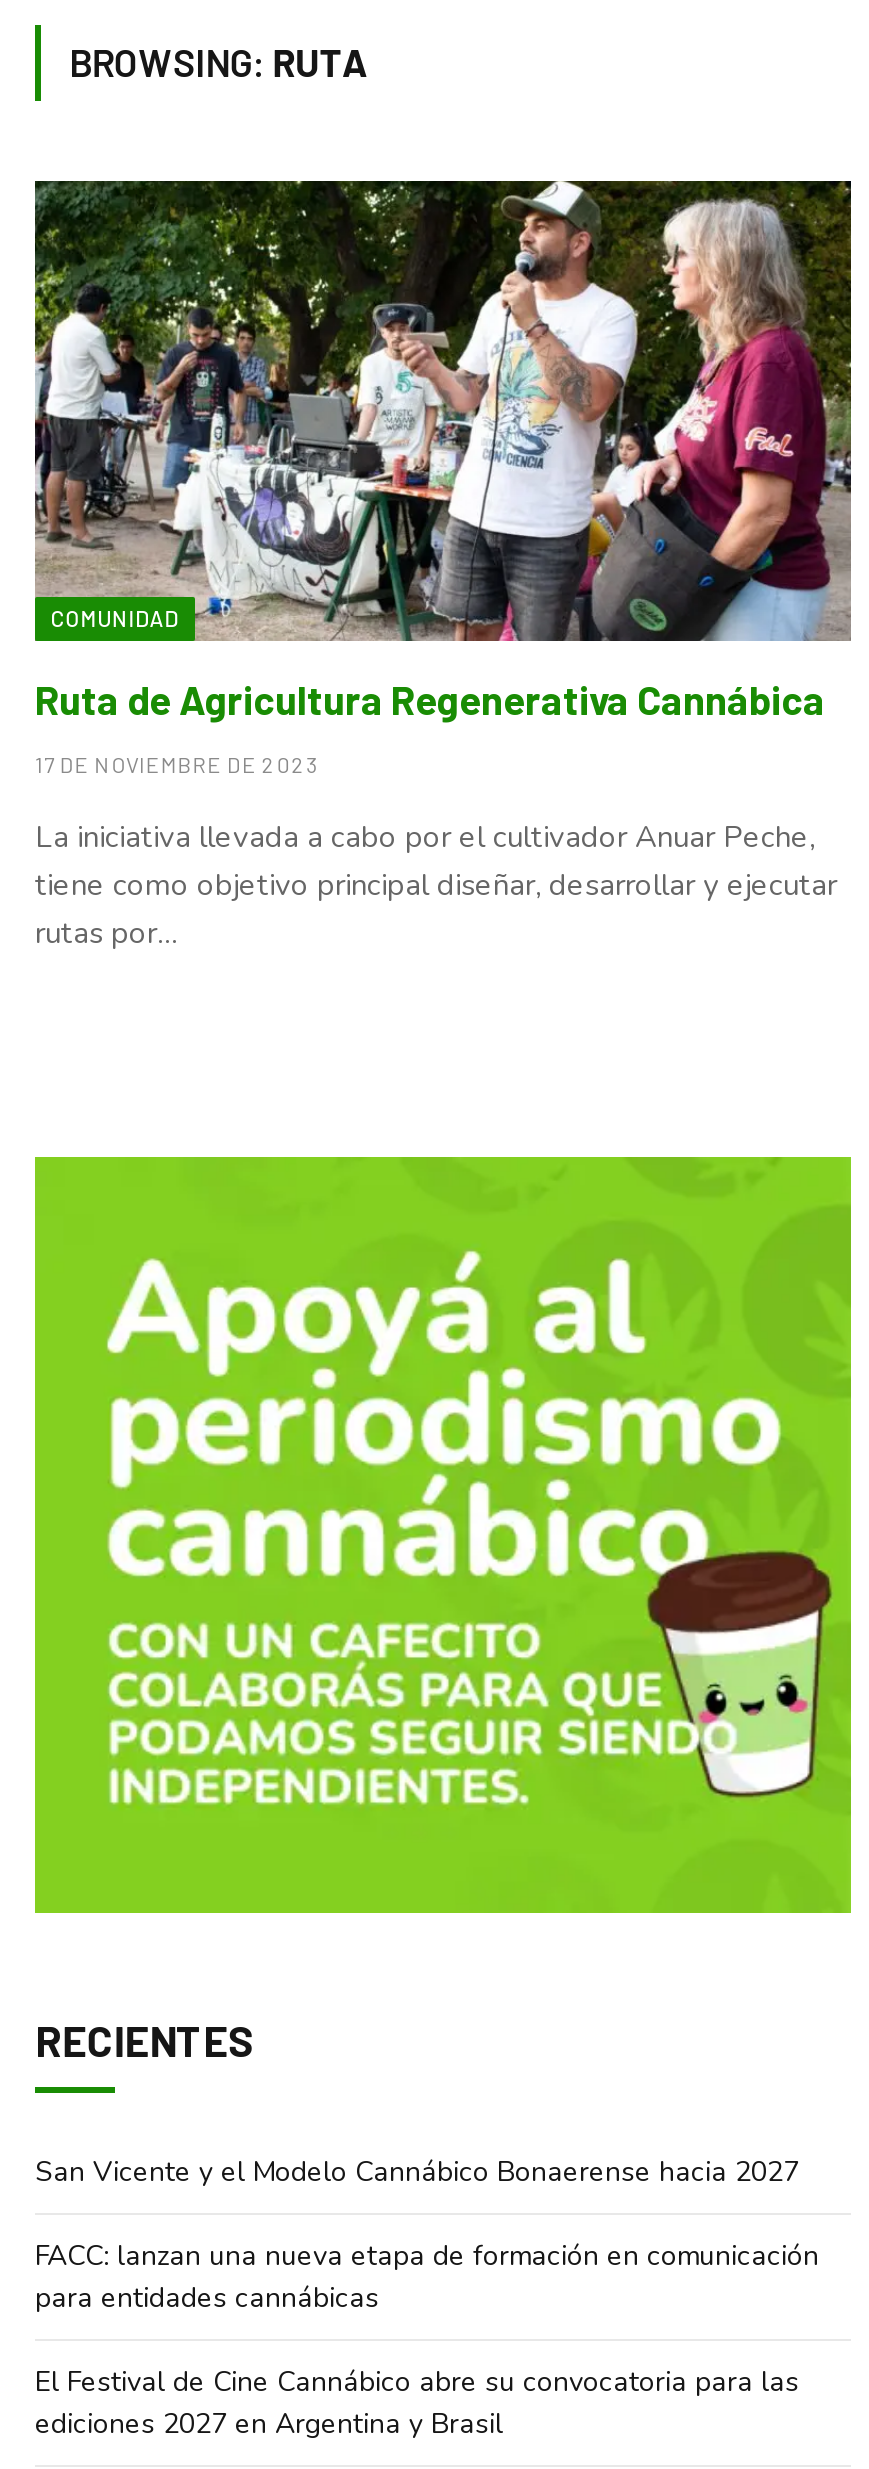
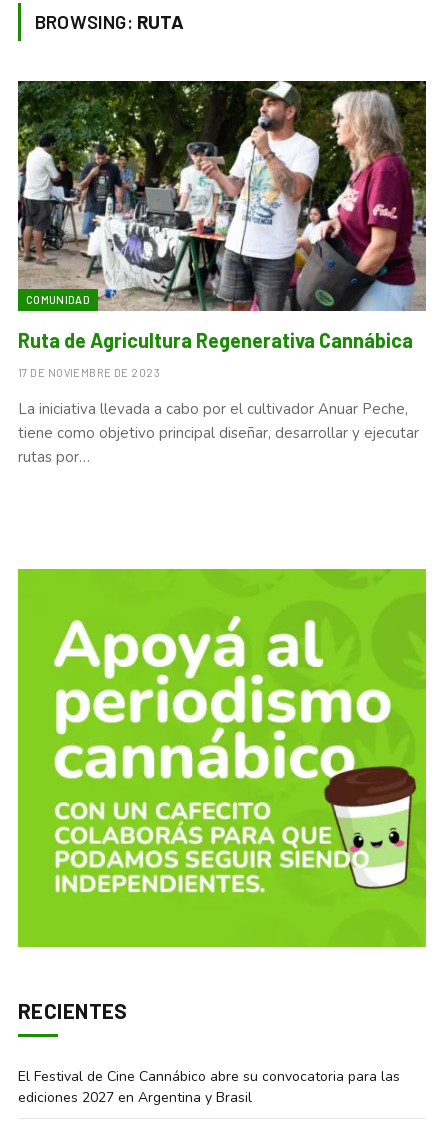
- San Vicente y el Modelo Cannábico Bonaerense hacia 2027
- FACC: lanzan una nueva etapa de formación en comunicación
- para entidades cannábicas
